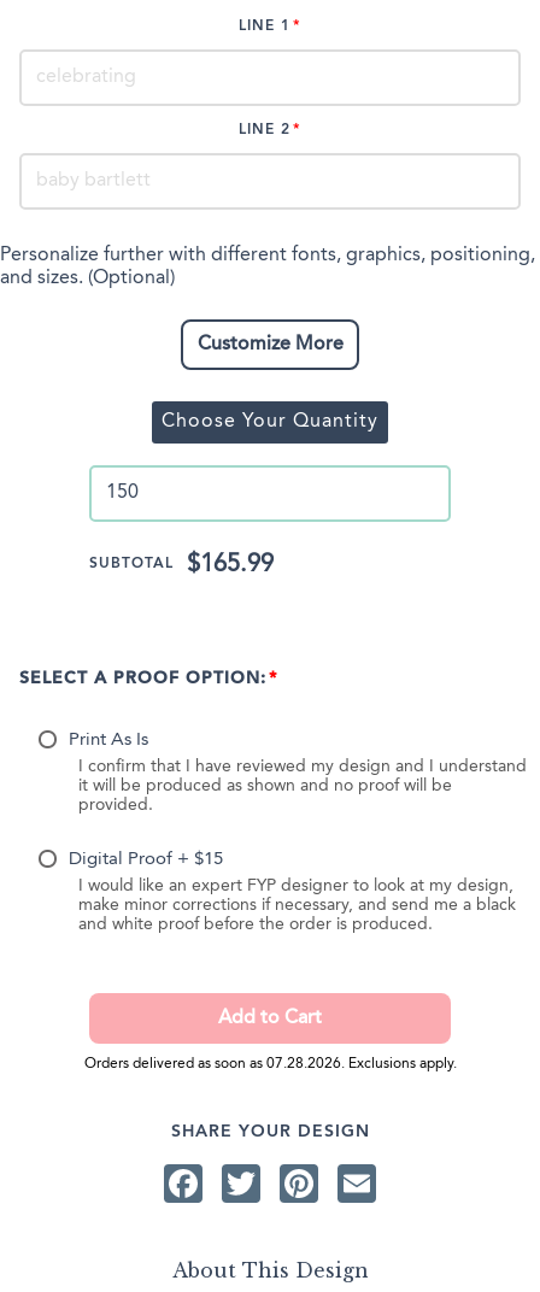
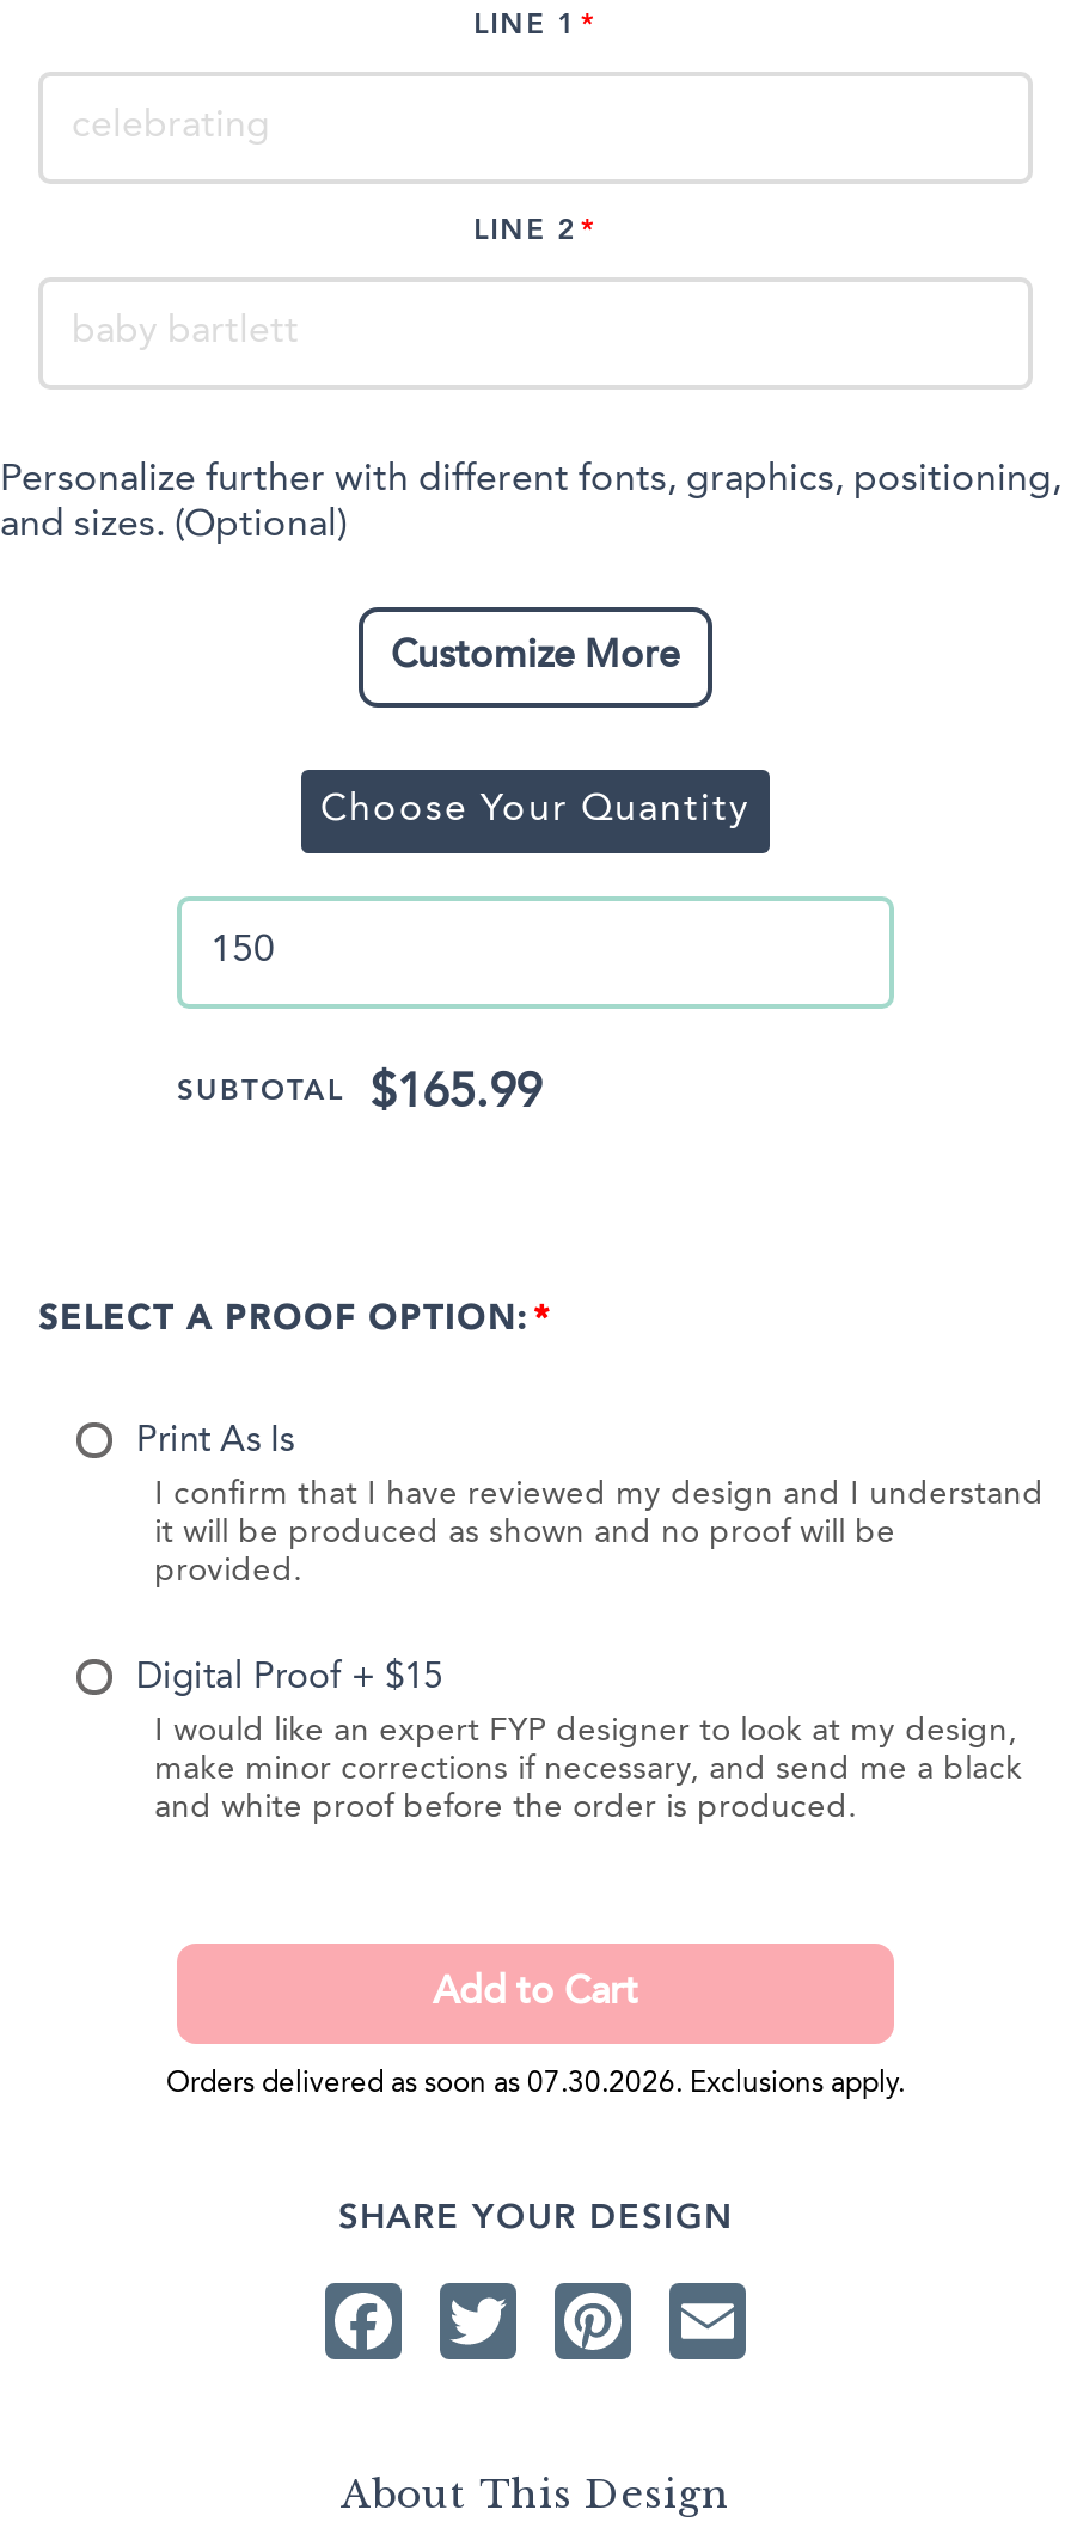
- Orders delivered as soon as 07.28.2026. Exclusions apply.
+ Orders delivered as soon as 07.30.2026. Exclusions apply.
